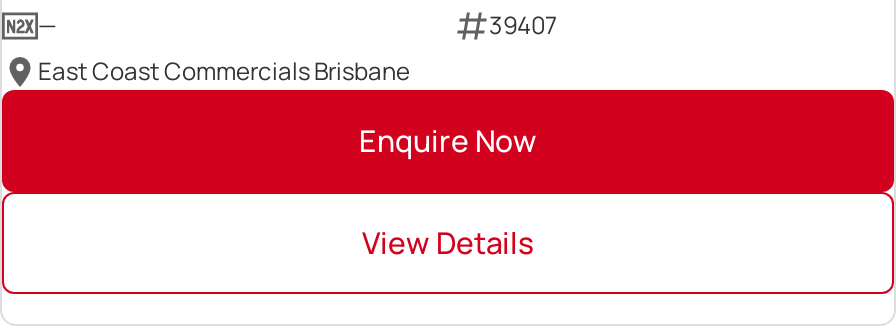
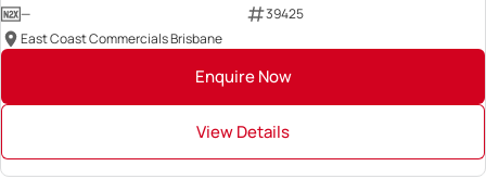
- 39407
+ 39425
